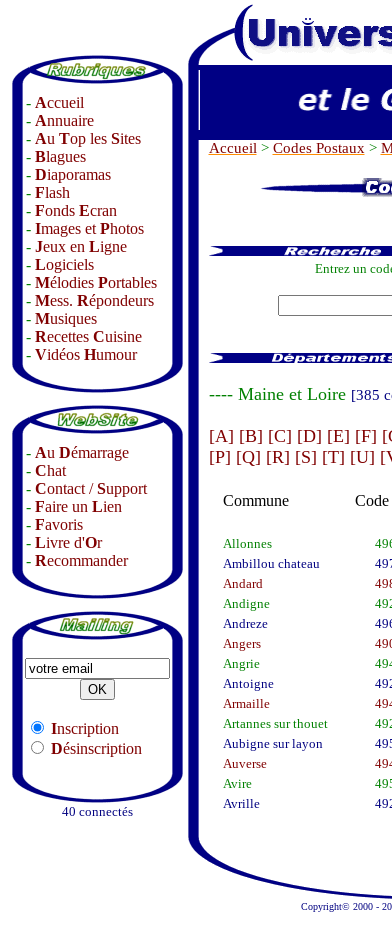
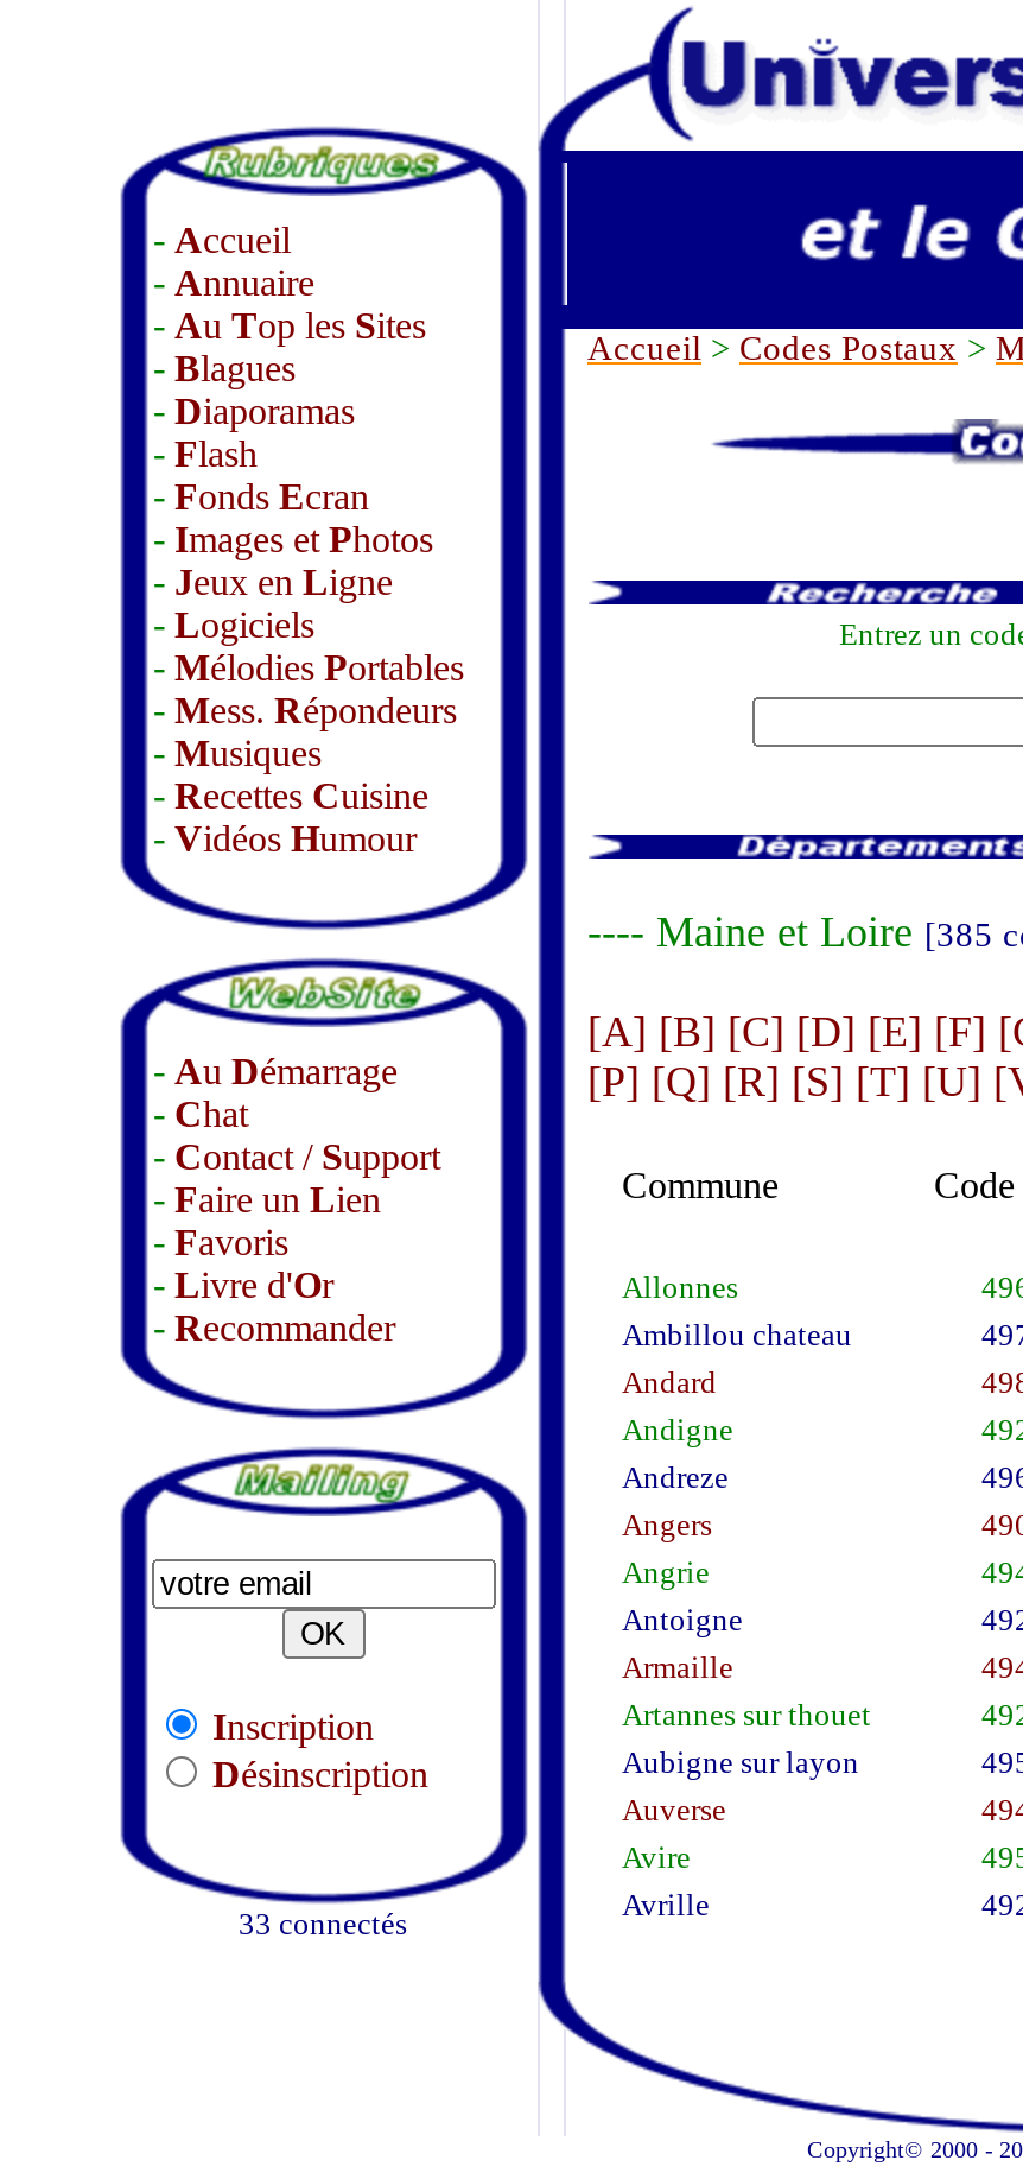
- 40 connectés
+ 33 connectés
